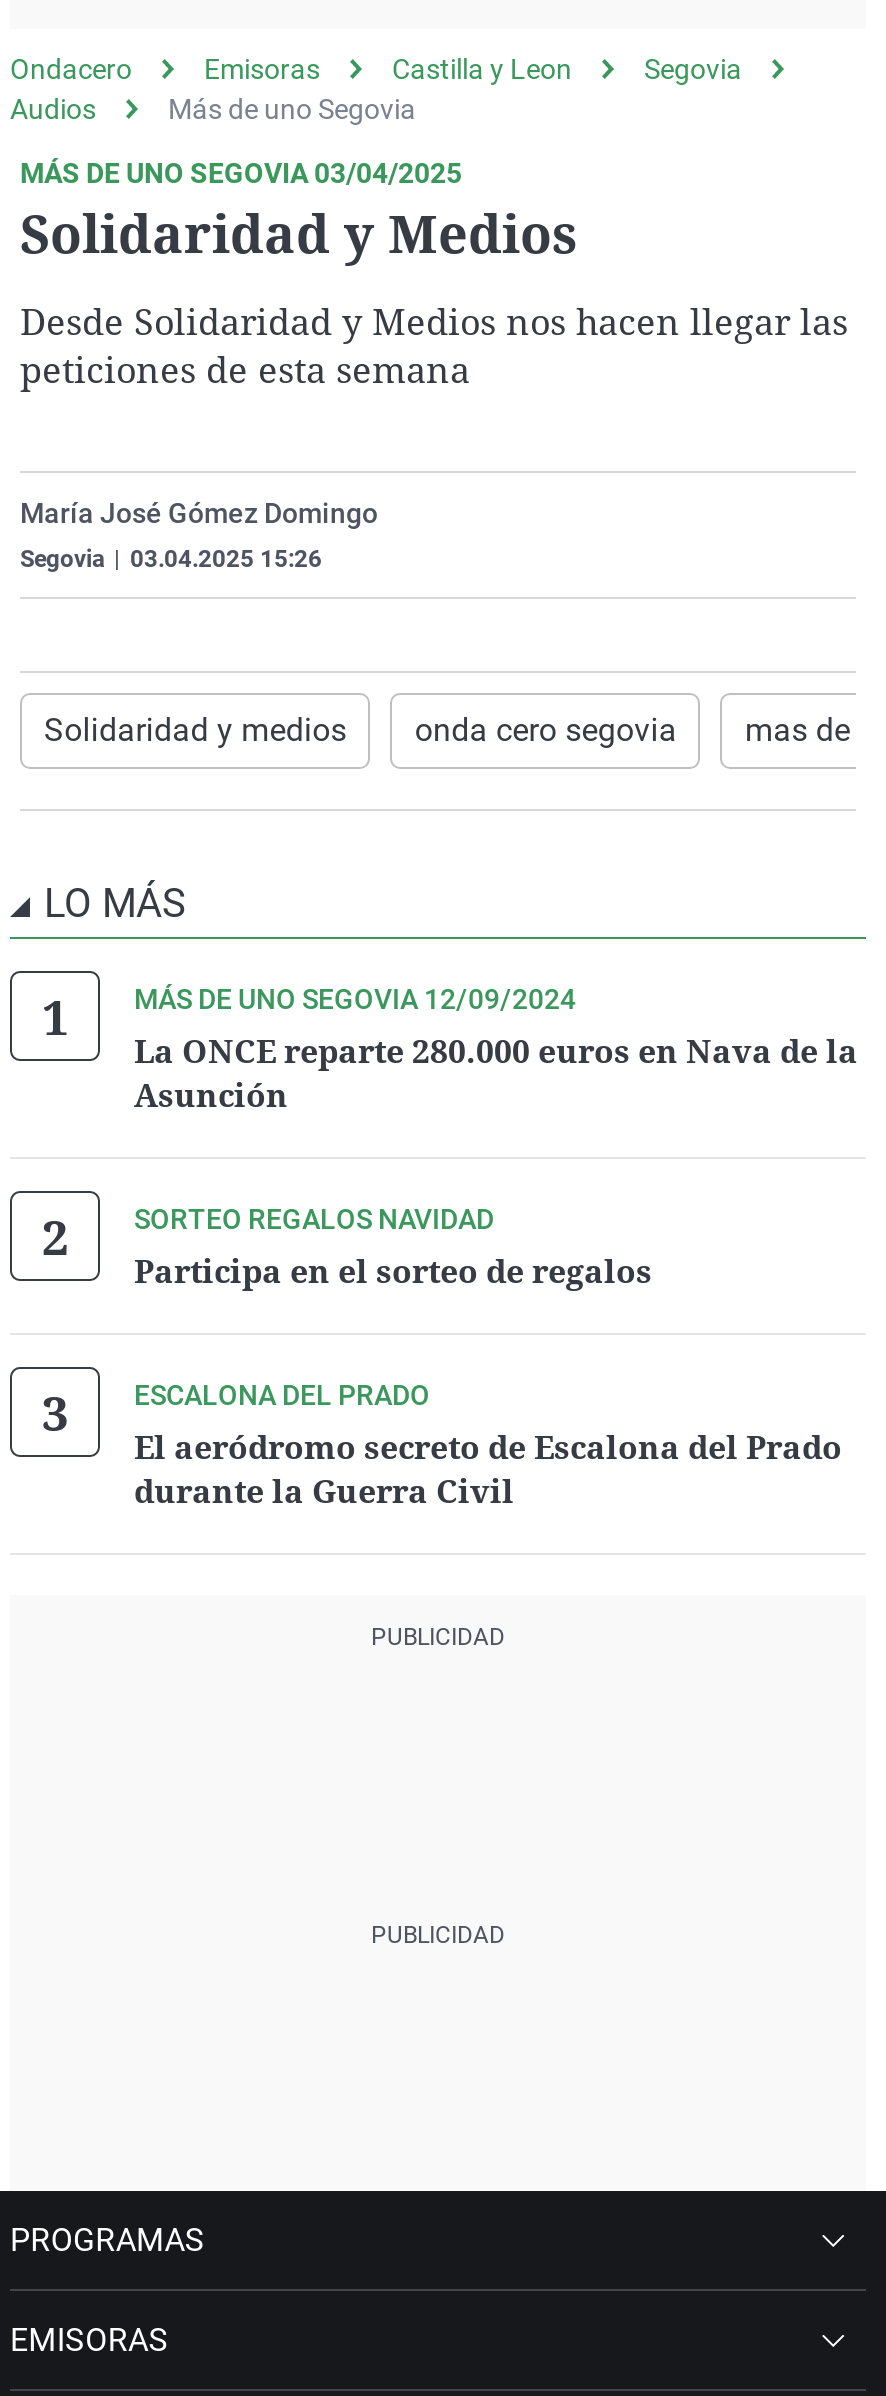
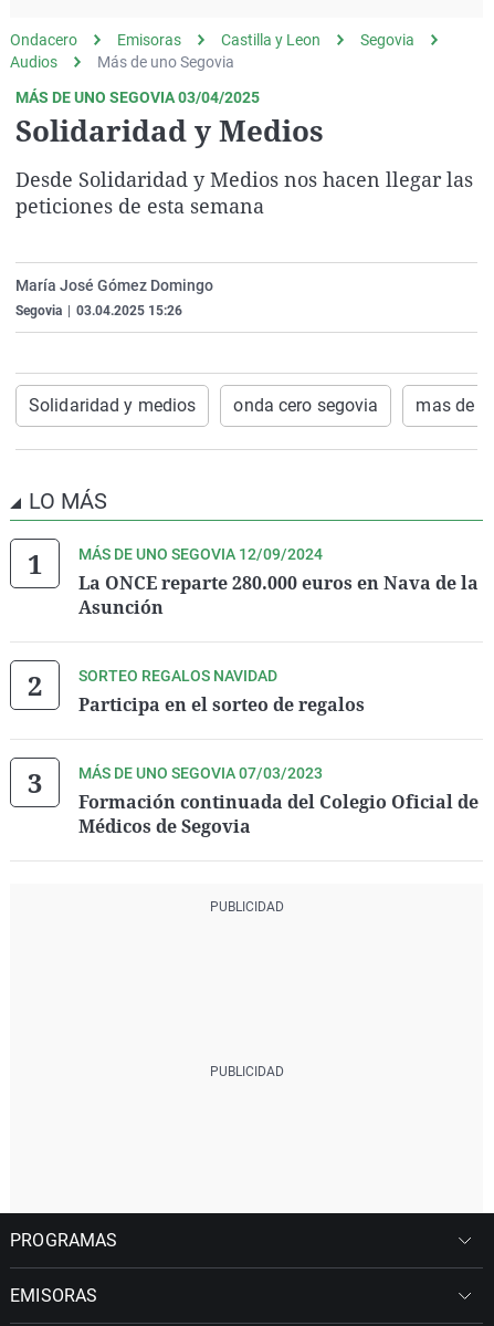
- ESCALONA DEL PRADO
- El aeródromo secreto de Escalona del Prado
- durante la Guerra Civil
+ MÁS DE UNO SEGOVIA 07/03/2023
+ Formación continuada del Colegio Oficial de
+ Médicos de Segovia
